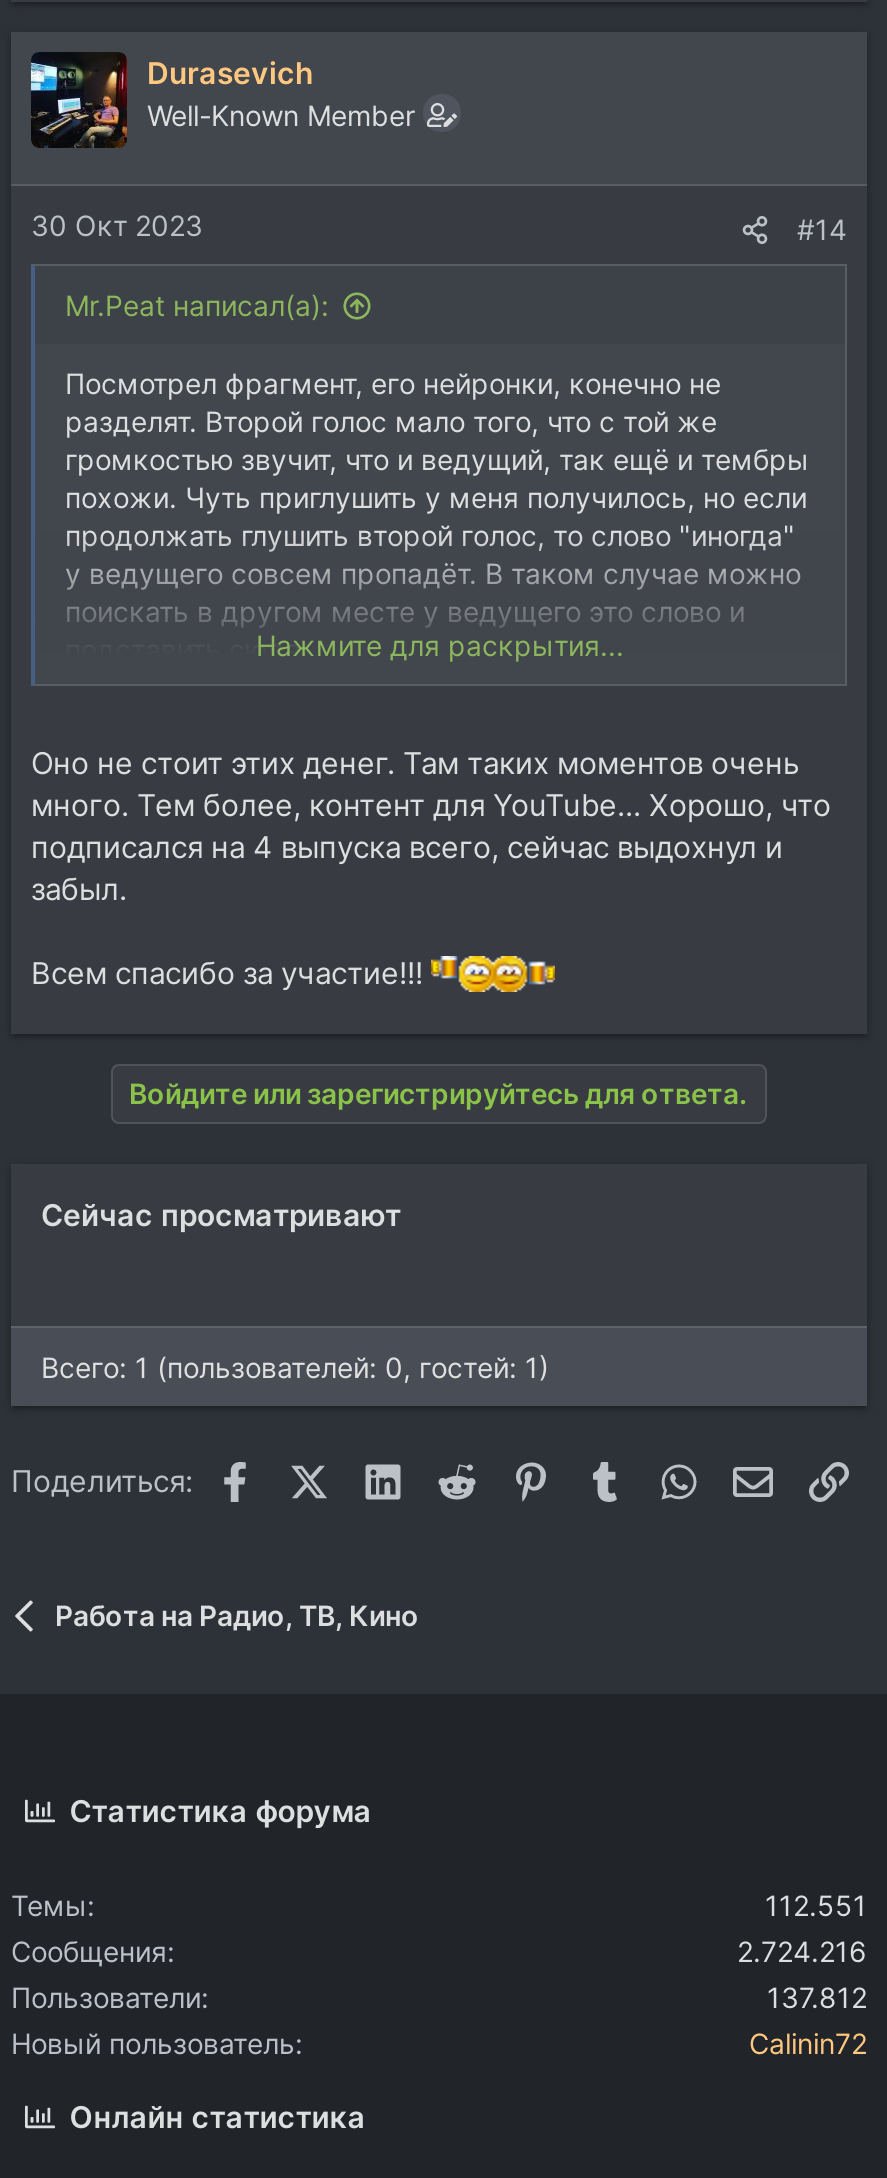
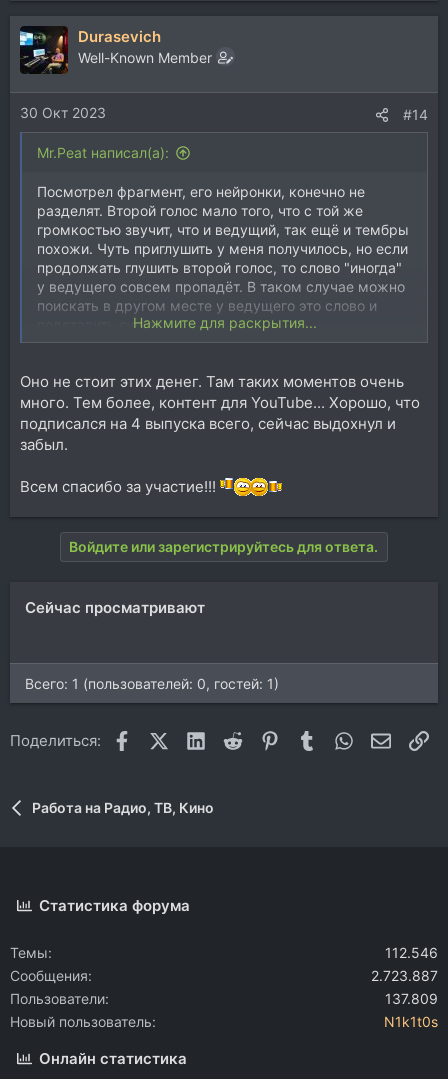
- 112.551
+ 112.546

- 2.724.216
+ 2.723.887

- 137.812
+ 137.809

- Calinin72
+ N1k1t0s
